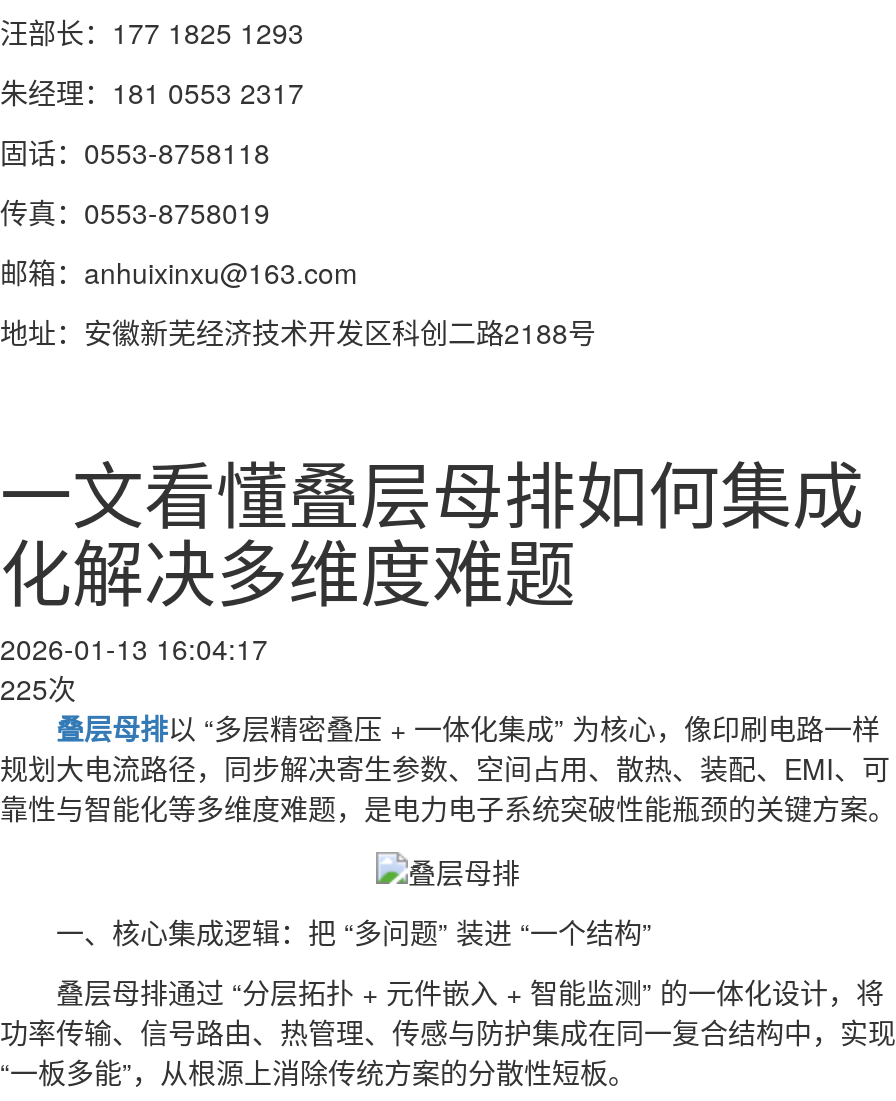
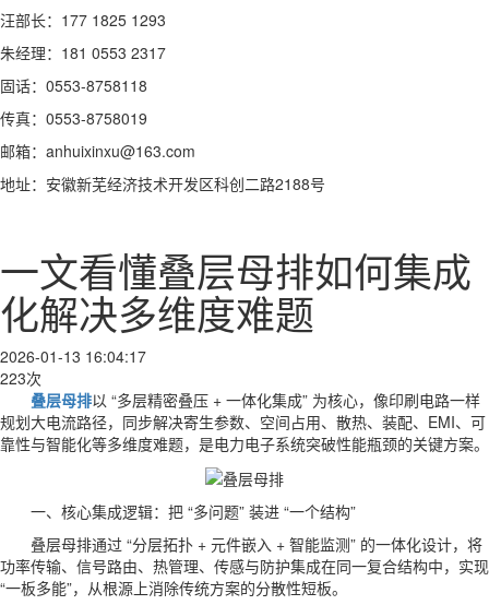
- 225次
+ 223次
